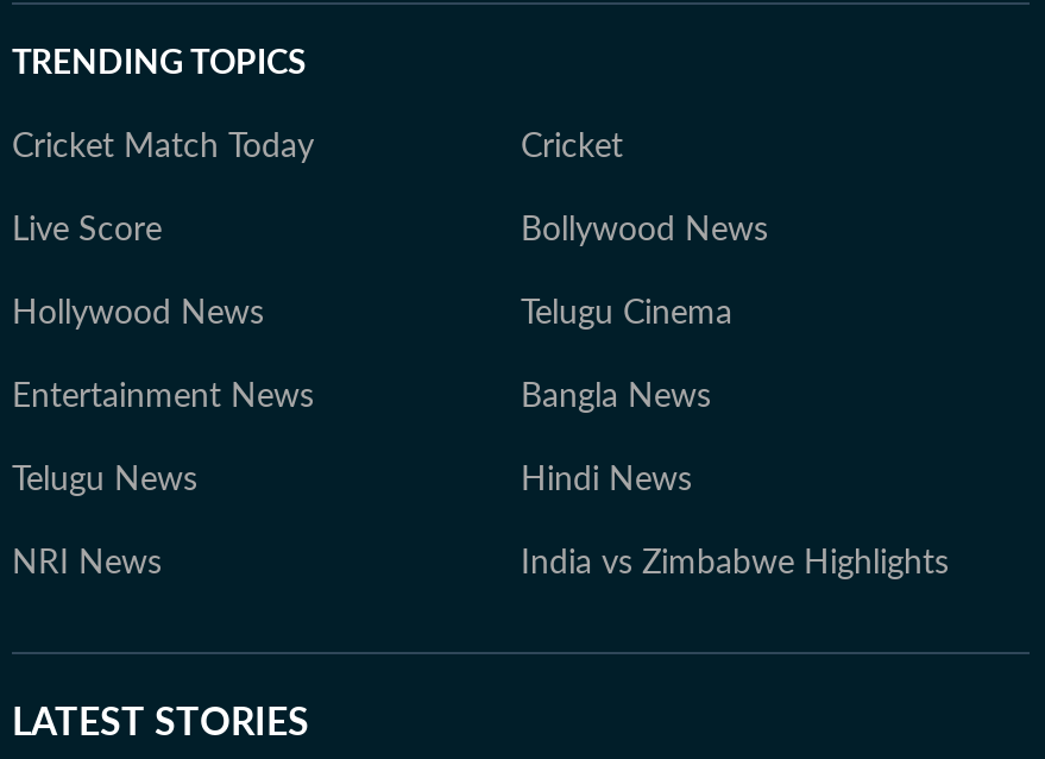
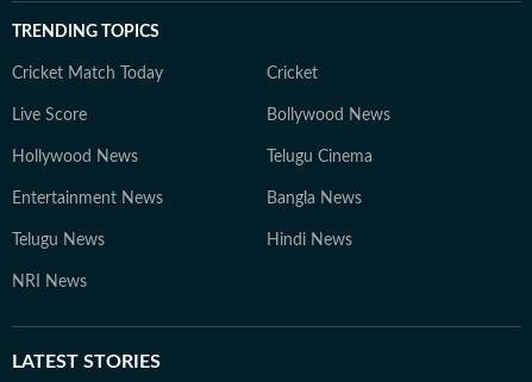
- India vs Zimbabwe Highlights
